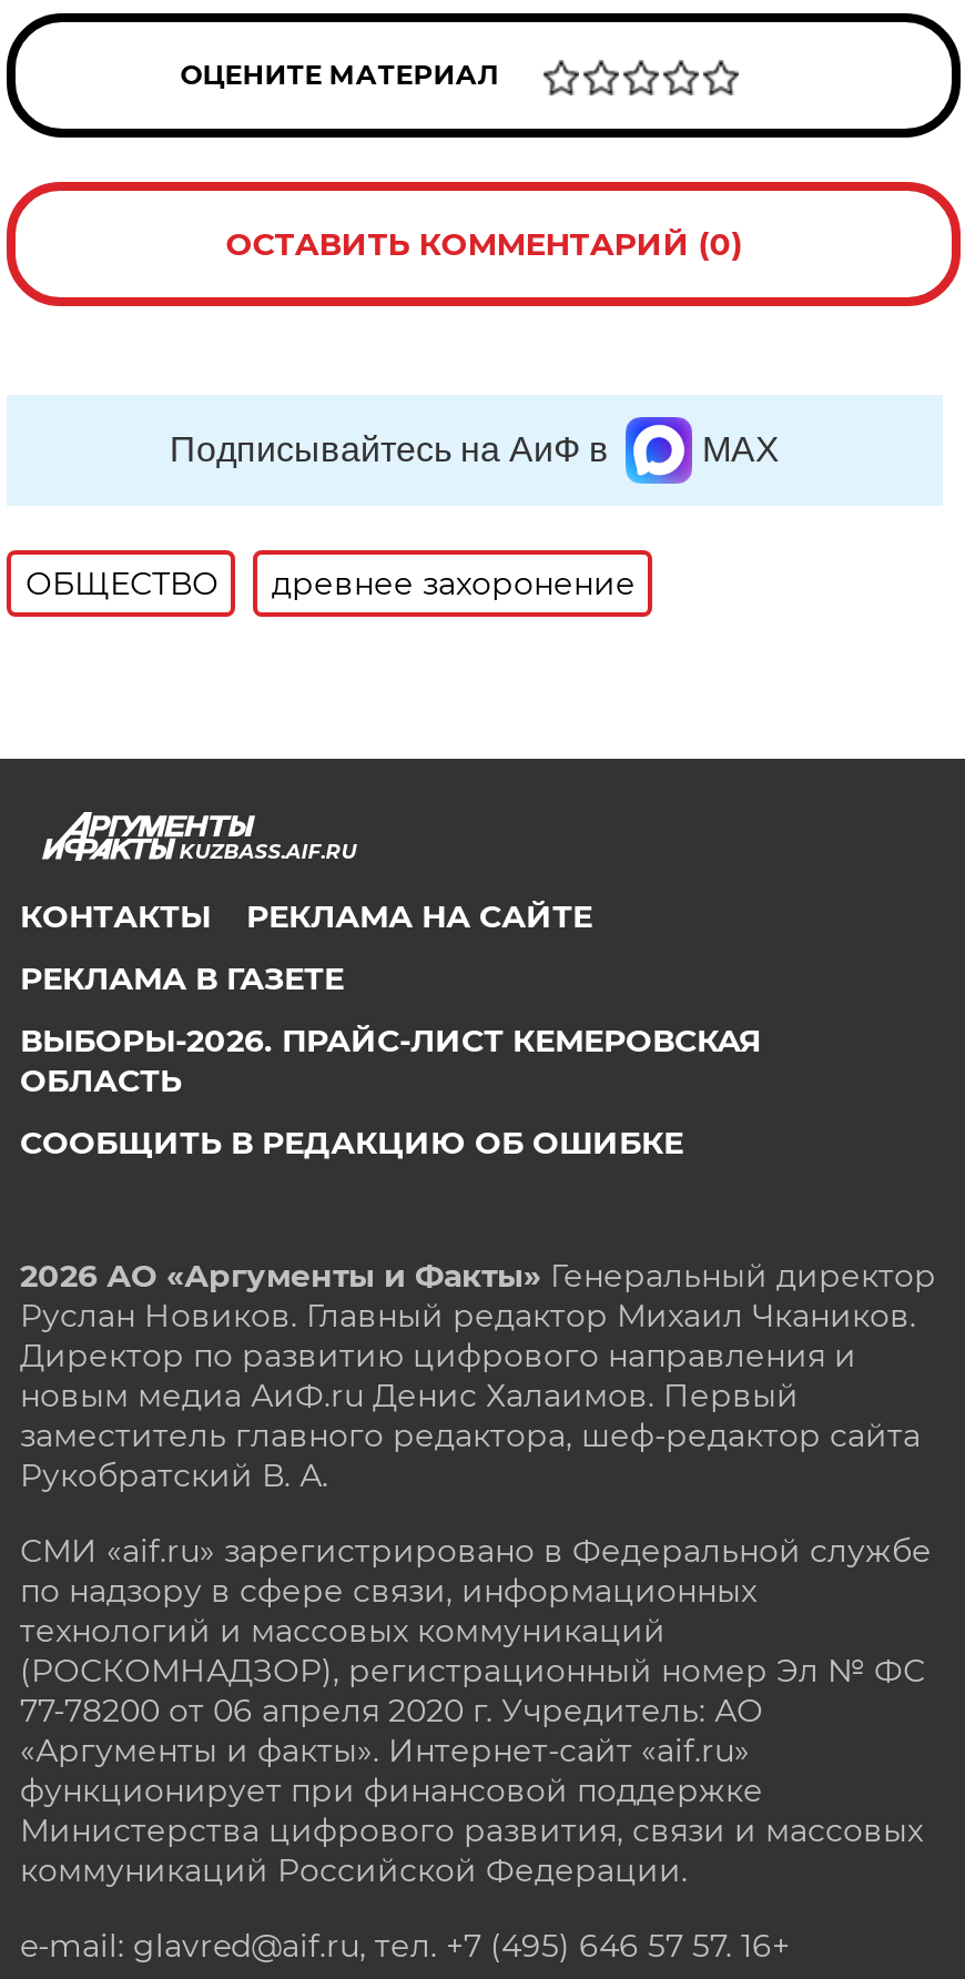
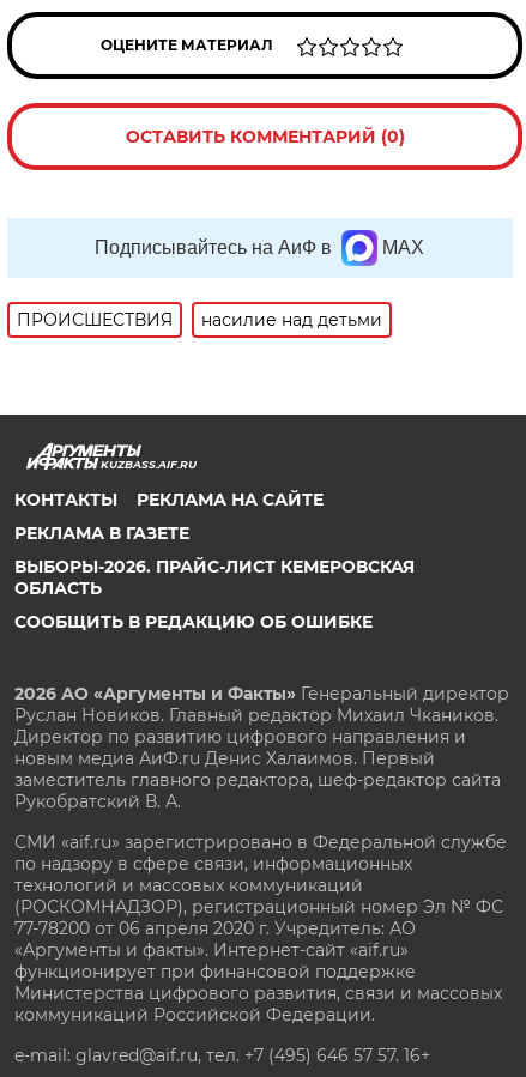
- ОБЩЕСТВО
- древнее захоронение
+ ПРОИСШЕСТВИЯ
+ насилие над детьми
